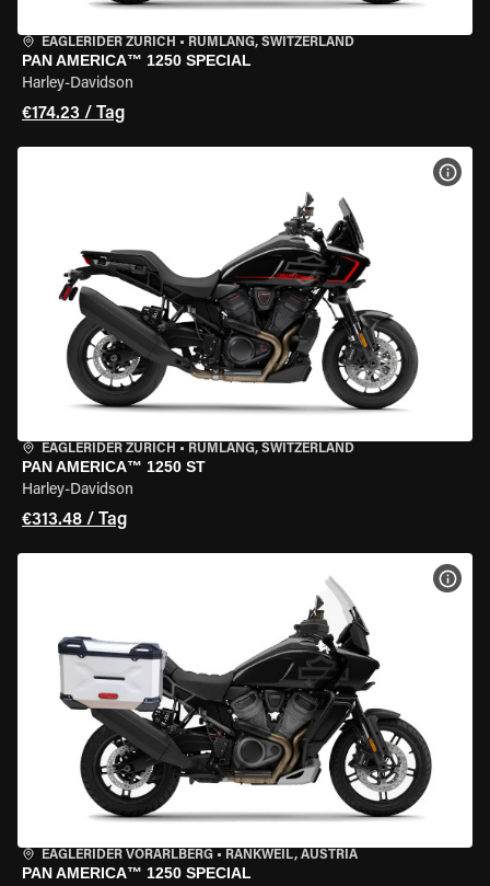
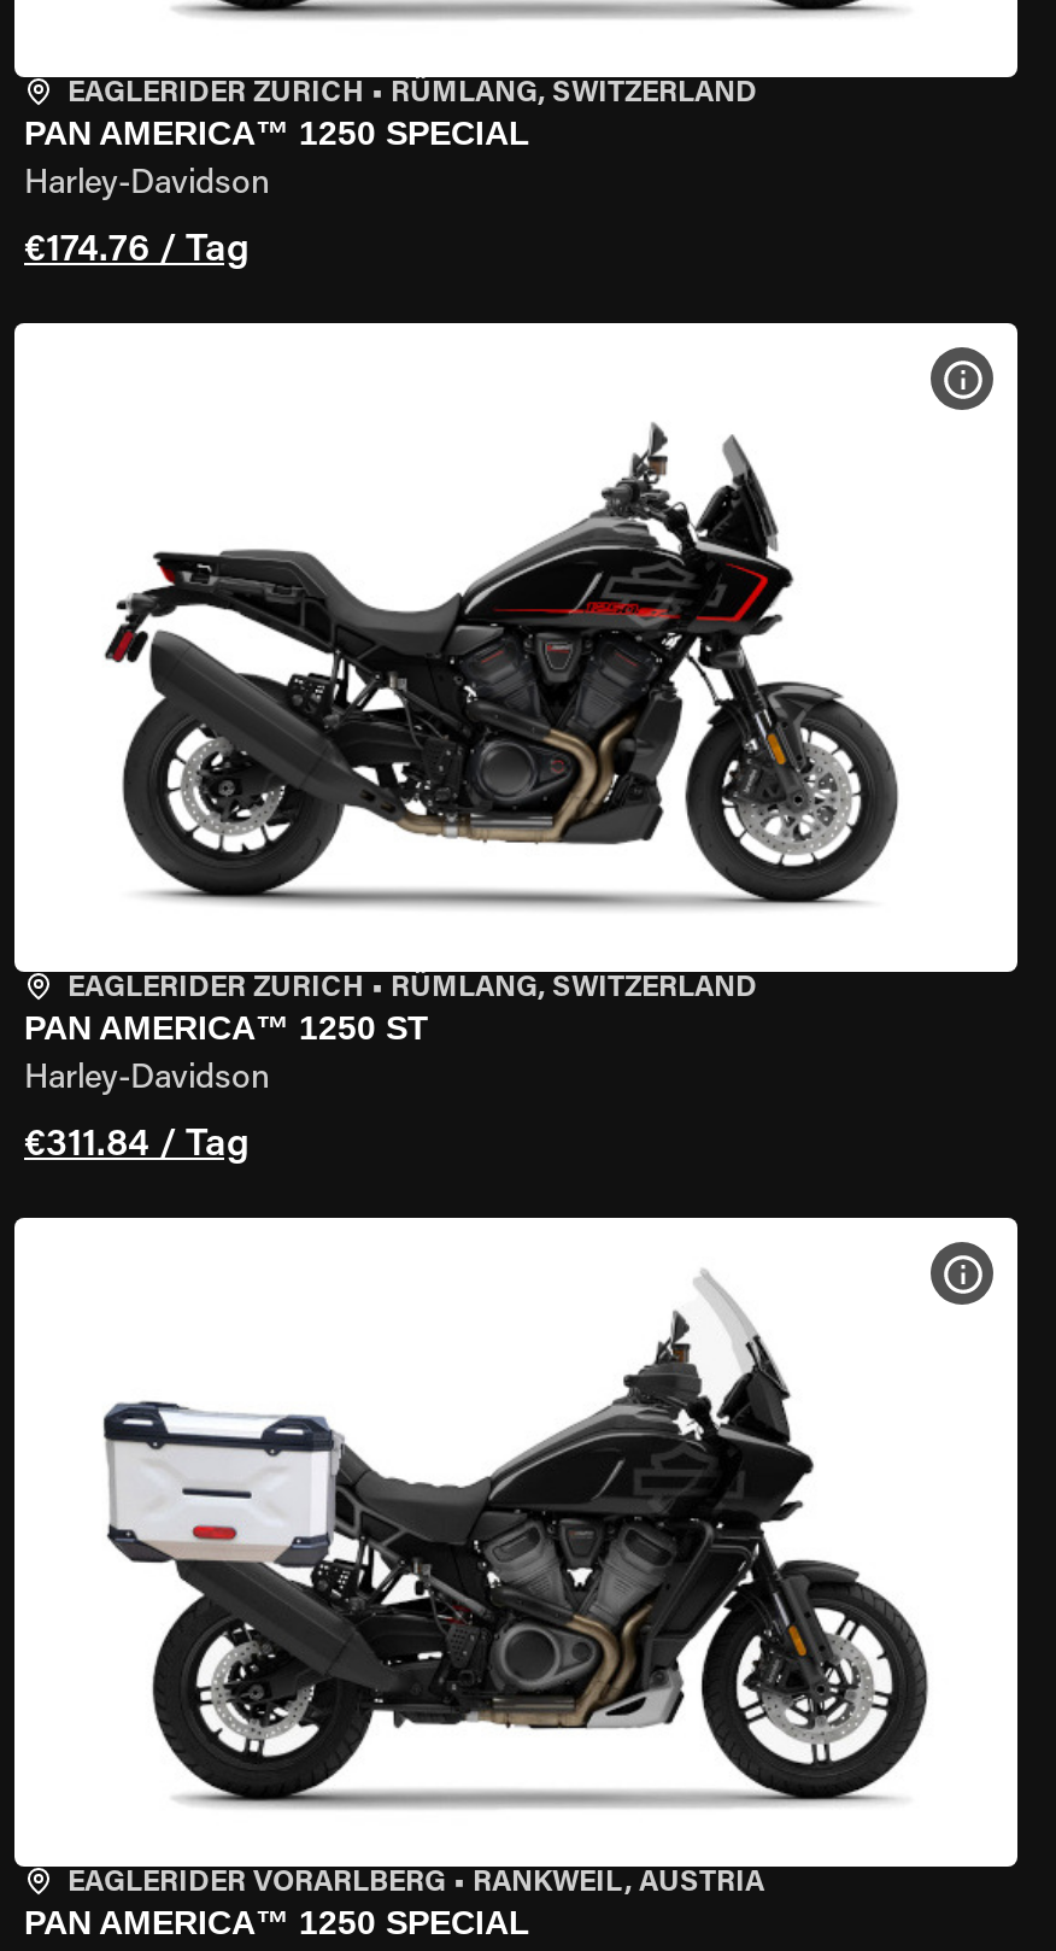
- €174.23 / Tag
+ €174.76 / Tag

- €313.48 / Tag
+ €311.84 / Tag
